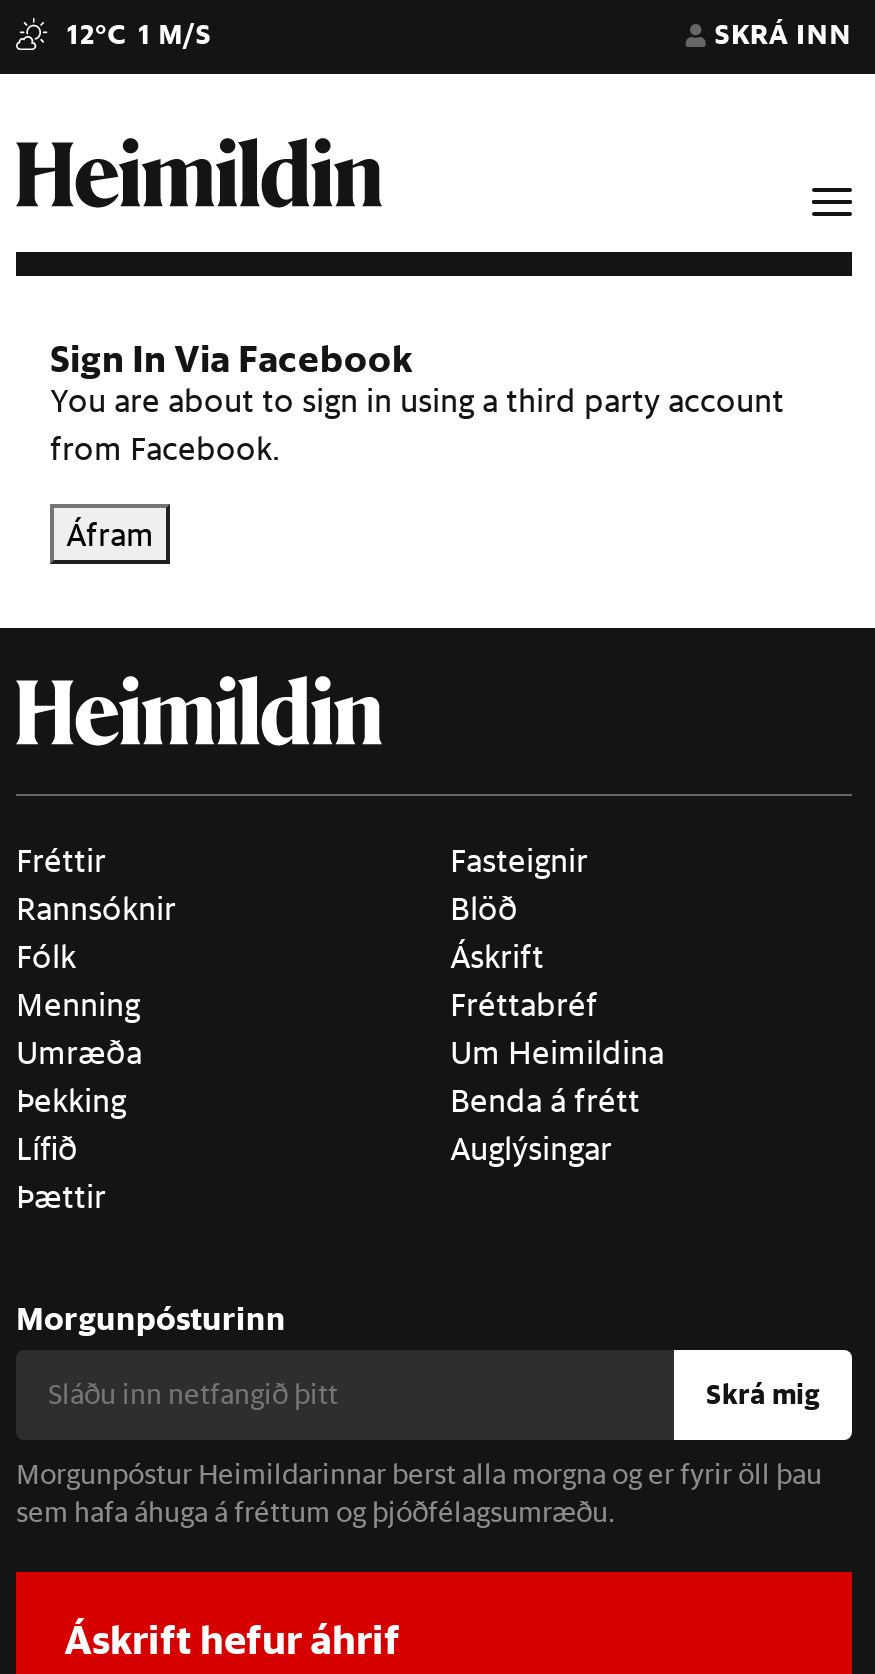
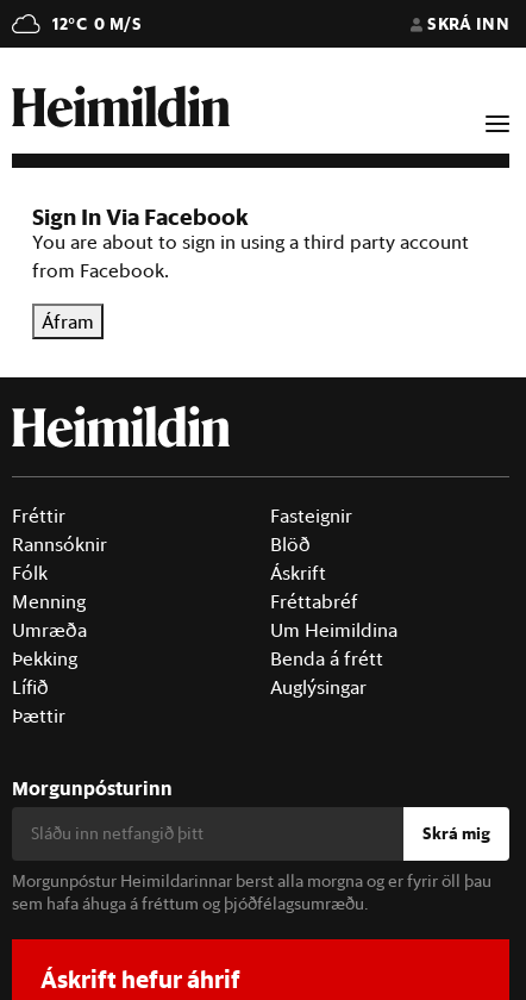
- 12°C 1 M/S
+ 12°C 0 M/S
